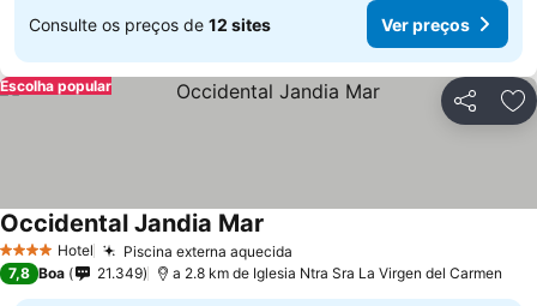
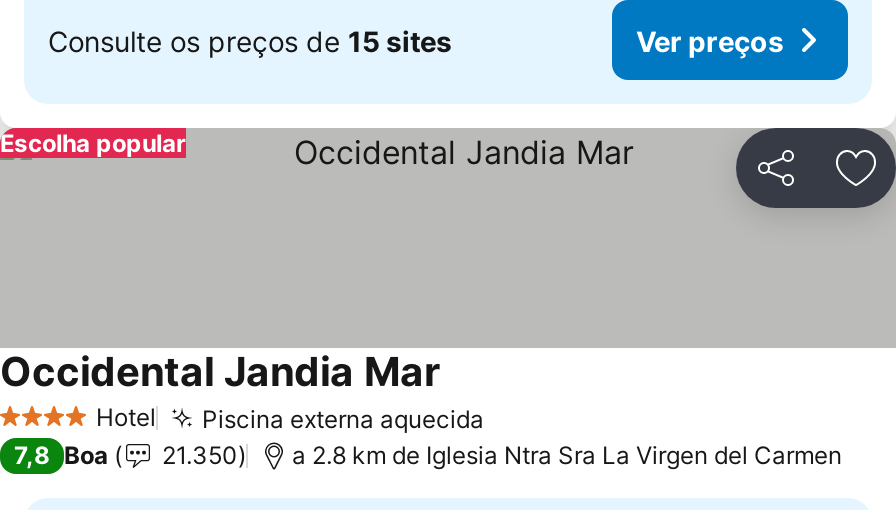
- Consulte os preços de 12 sites
+ Consulte os preços de 15 sites

- 21.349
+ 21.350
